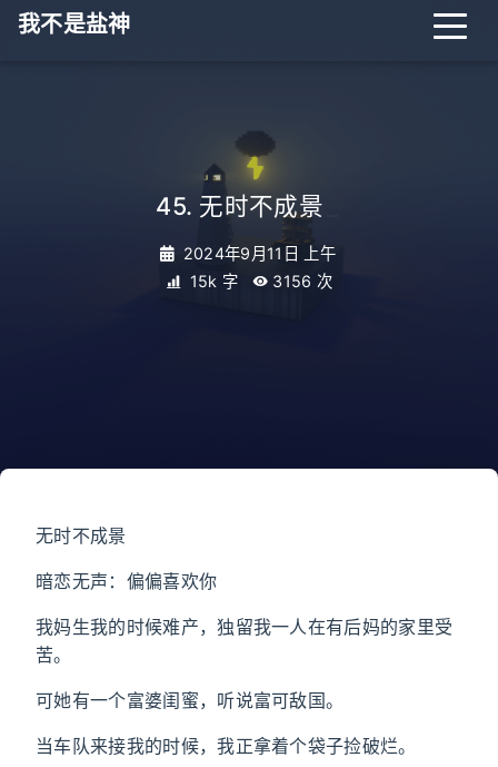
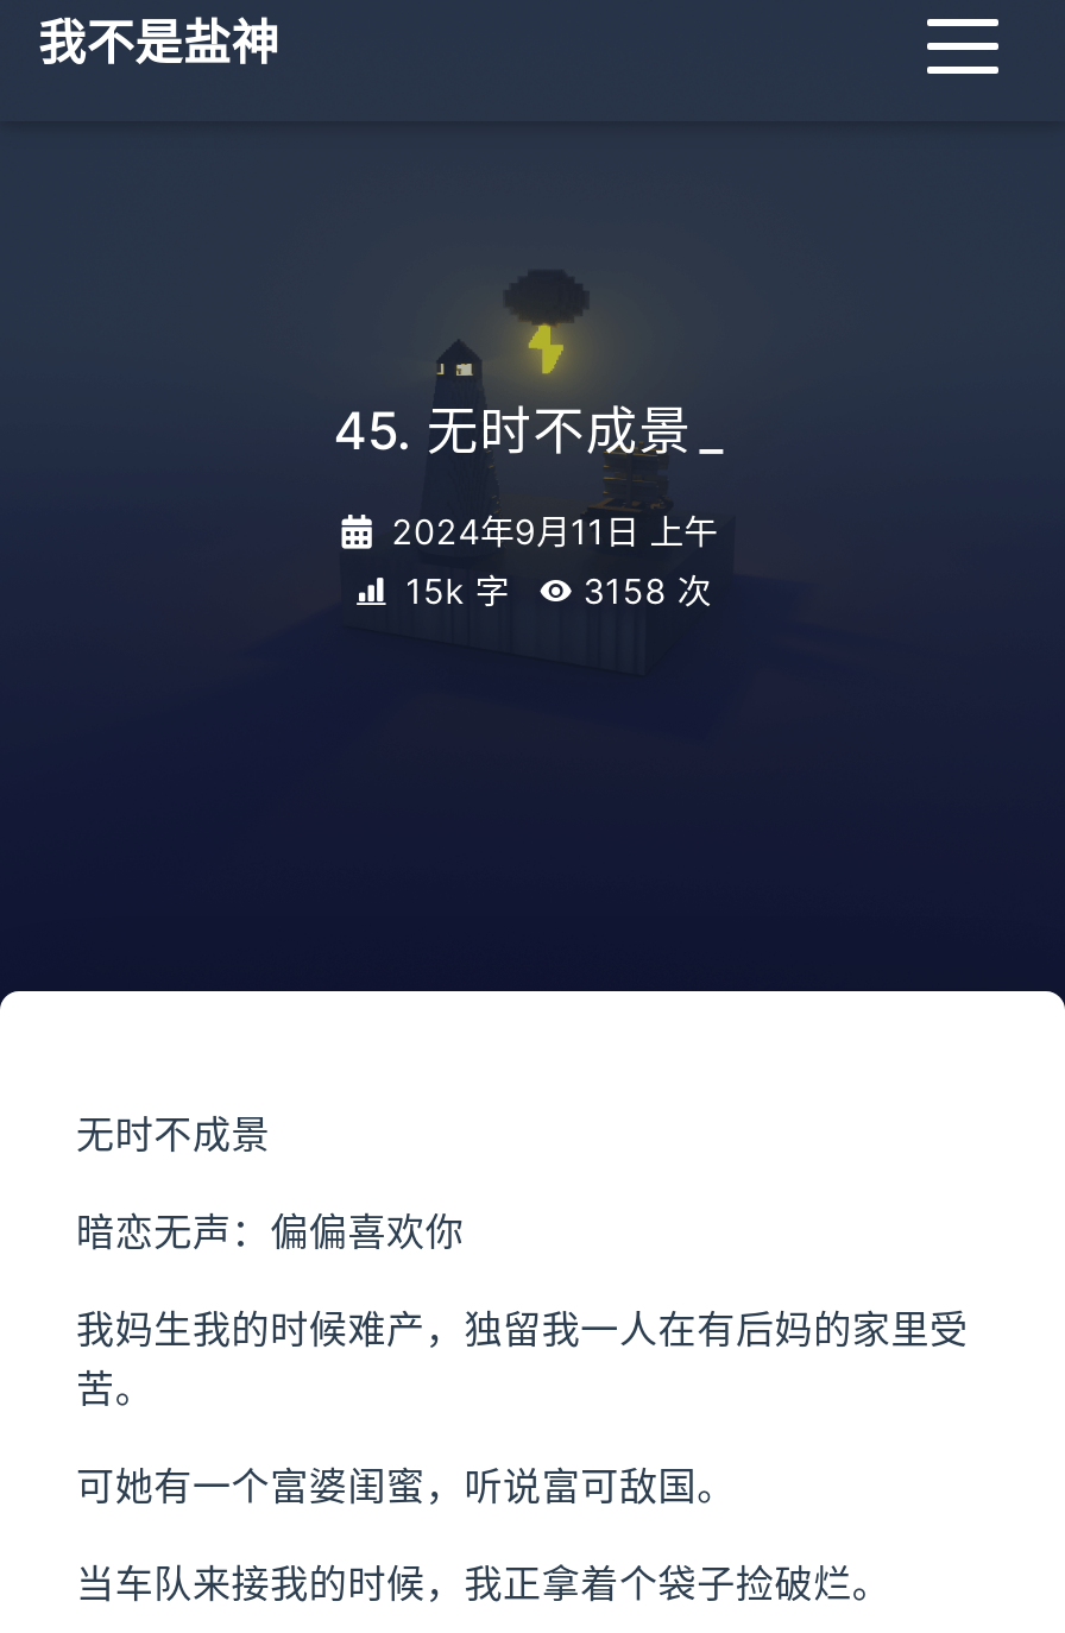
- 15k 字 3156次
+ 15k 字 3158次
